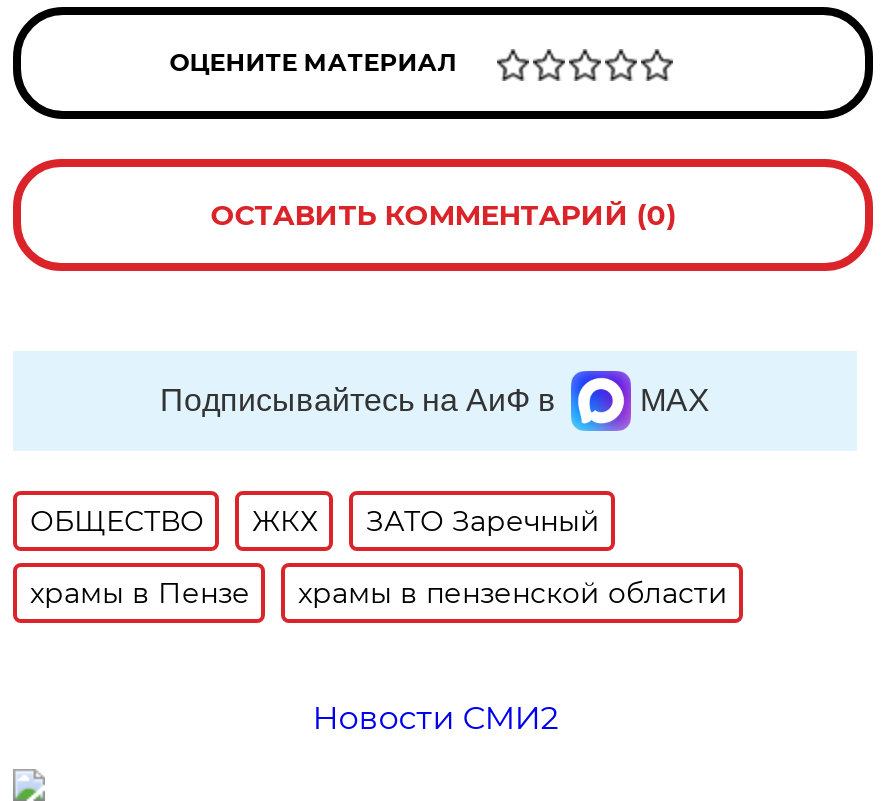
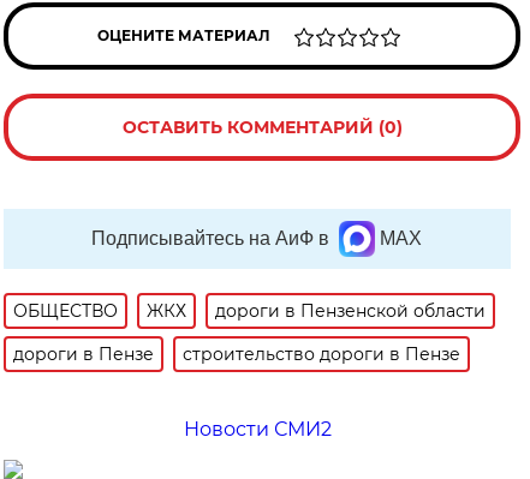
- ЗАТО Заречный
+ дороги в Пензенской области

- храмы в Пензе
- храмы в пензенской области
+ дороги в Пензе
+ строительство дороги в Пензе
